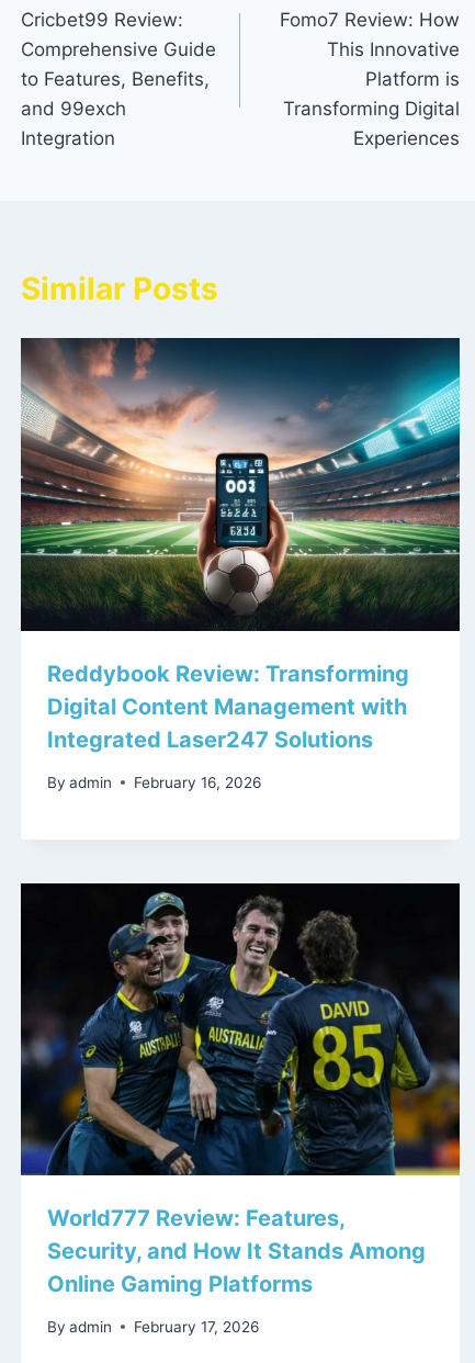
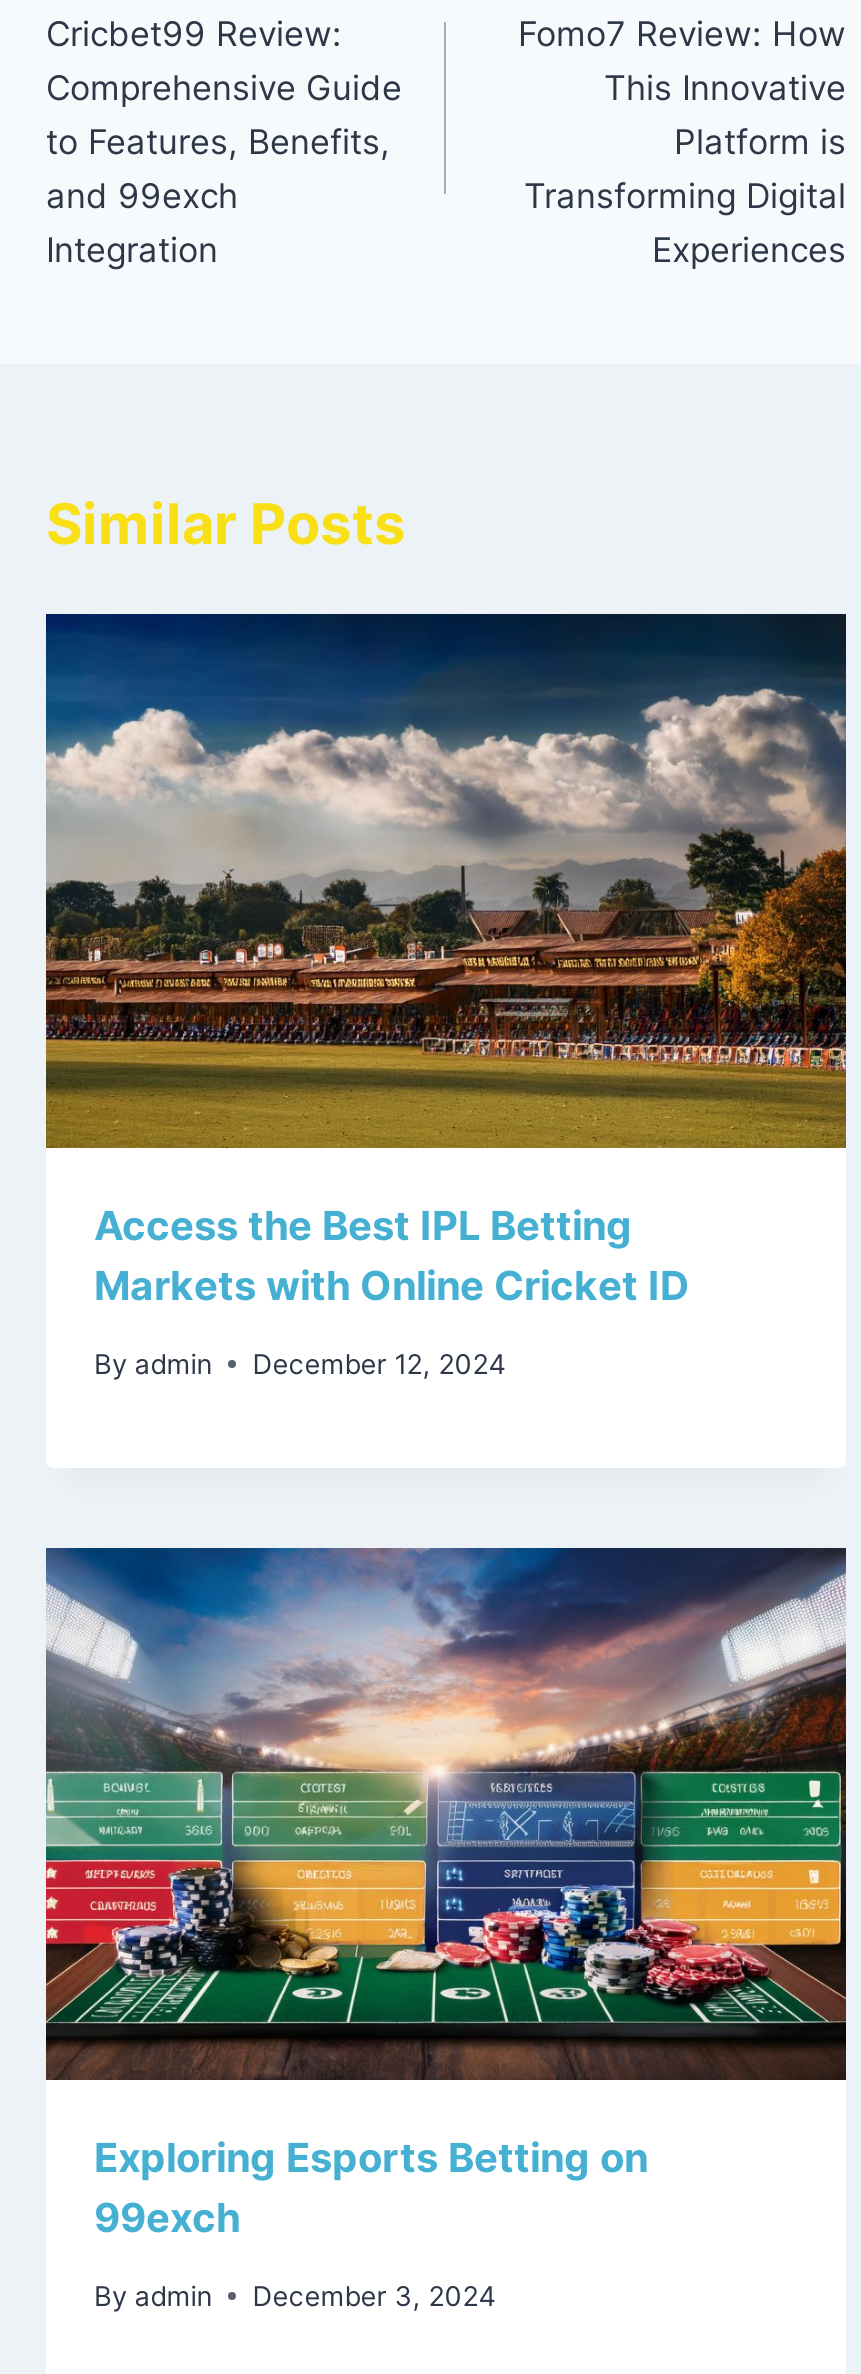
- [image]
- Reddybook Review: Transforming
- Digital Content Management with
- Integrated Laser247 Solutions
+ [image]
+ Access the Best IPL Betting
+ Markets with Online Cricket ID

- By admin February 16, 2026
+ By admin December 12, 2024

- [image]
- World777 Review: Features,
- Security, and How It Stands Among
- Online Gaming Platforms
+ [image]
+ Exploring Esports Betting on
+ 99exch

- By admin February 17, 2026
+ By admin December 3, 2024
